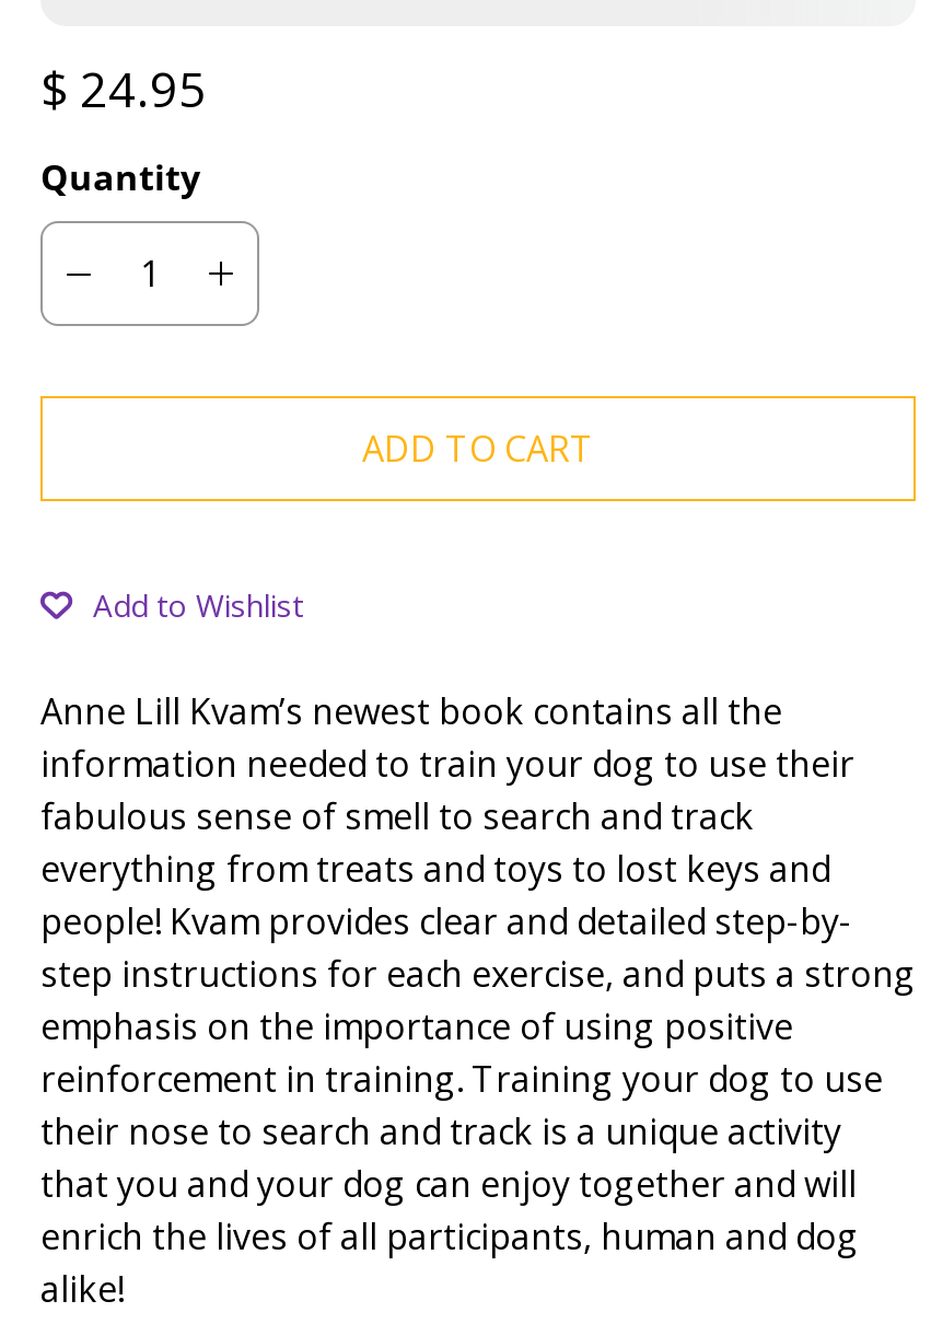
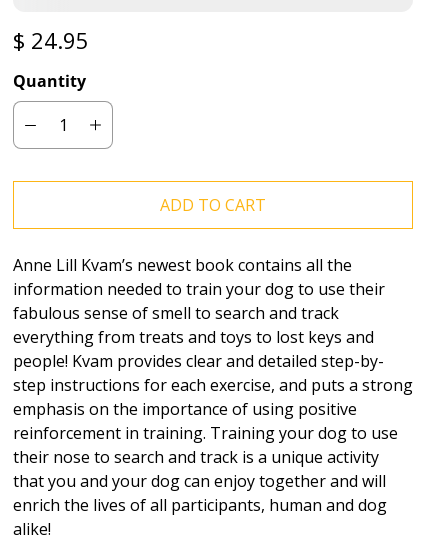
- Add to Wishlist
